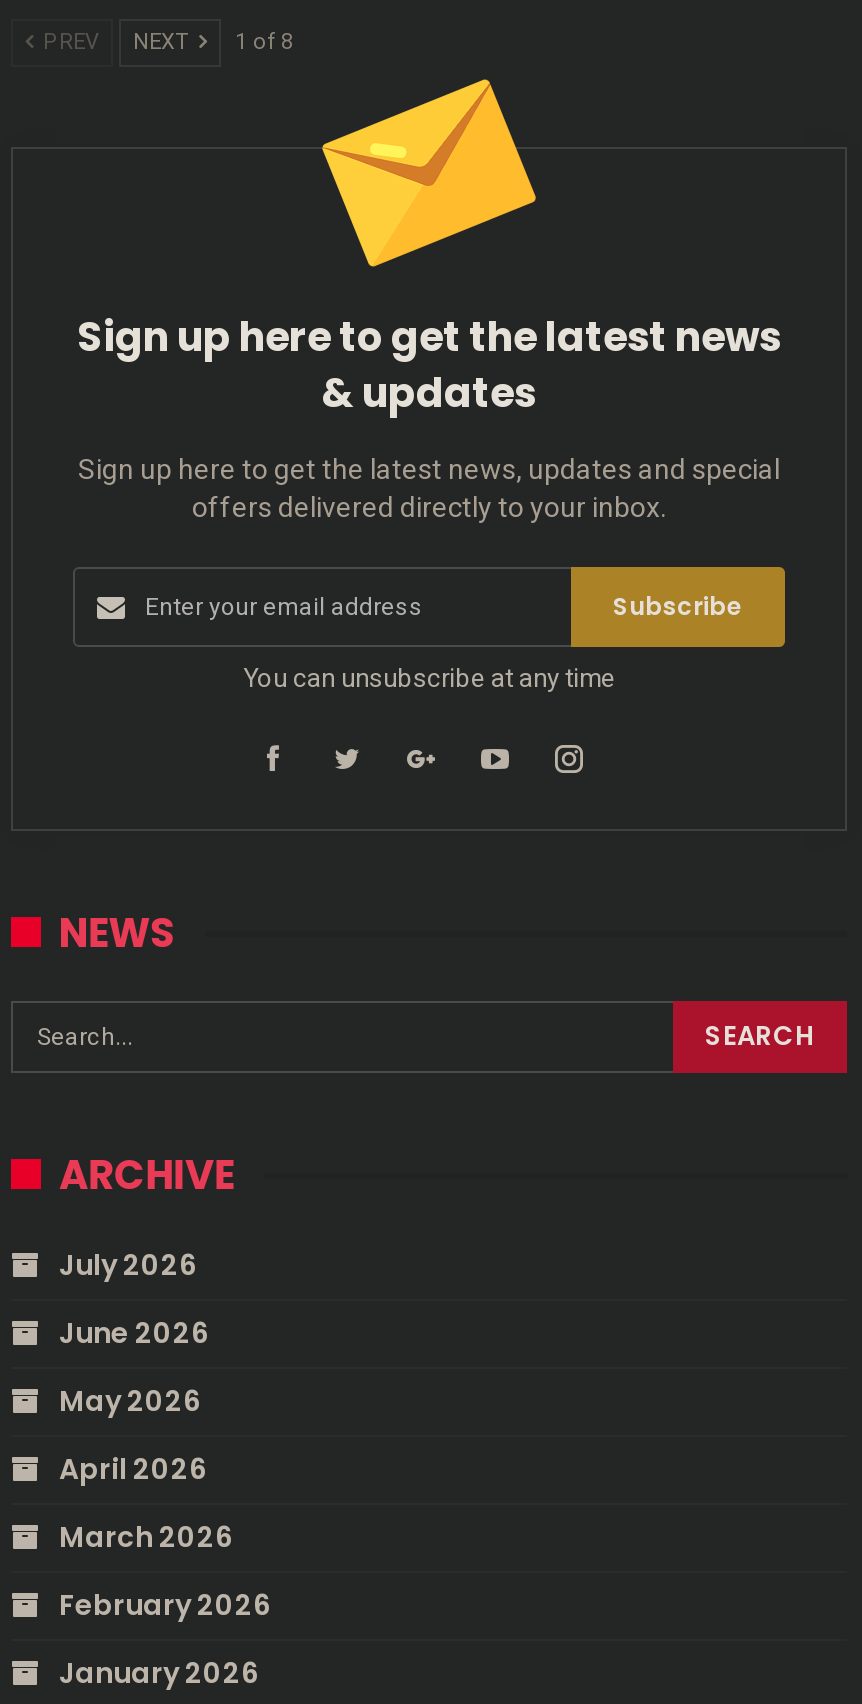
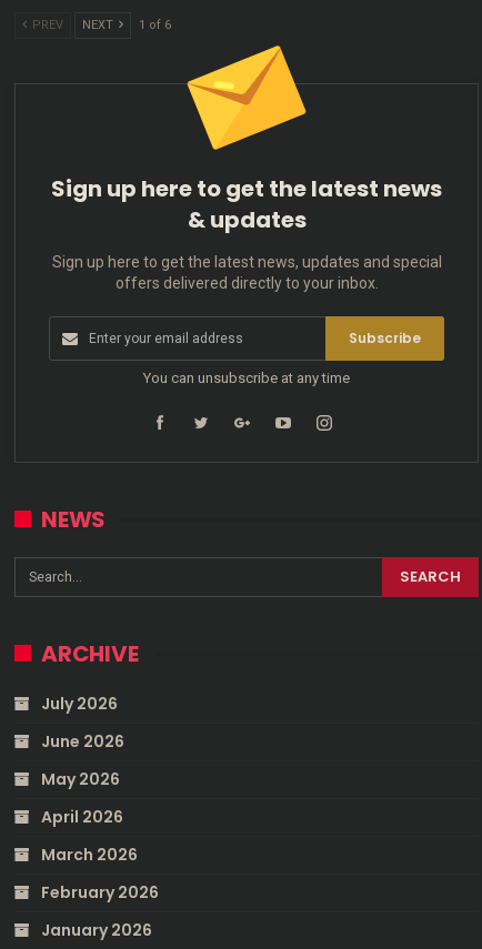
- PREV NEXT 1 of 8
+ PREV NEXT 1 of 6
